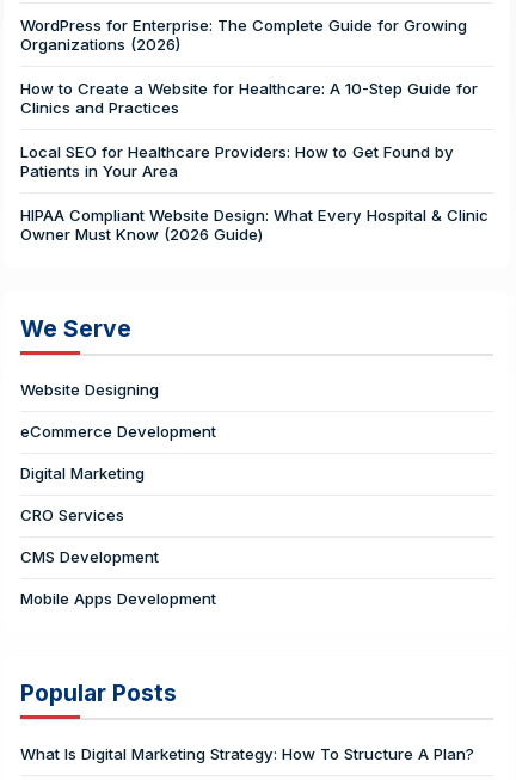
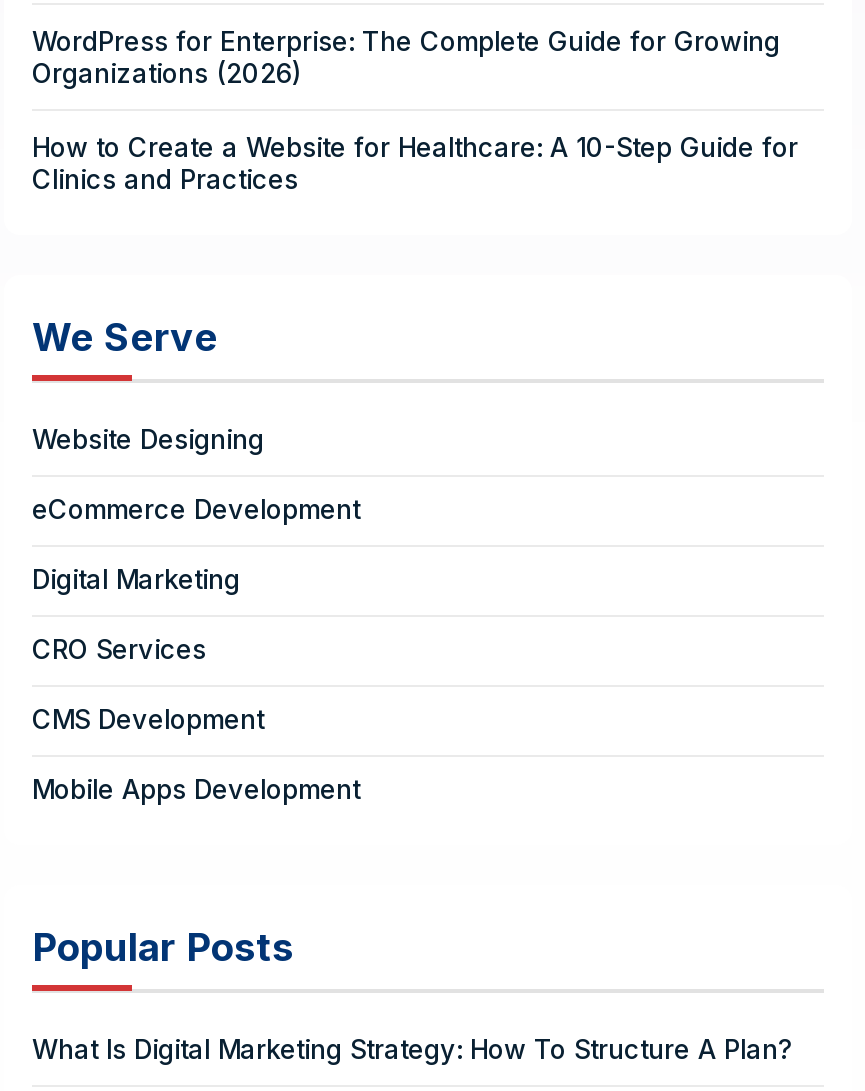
- Local SEO for Healthcare Providers: How to Get Found by
- Patients in Your Area
- HIPAA Compliant Website Design: What Every Hospital & Clinic
- Owner Must Know (2026 Guide)
